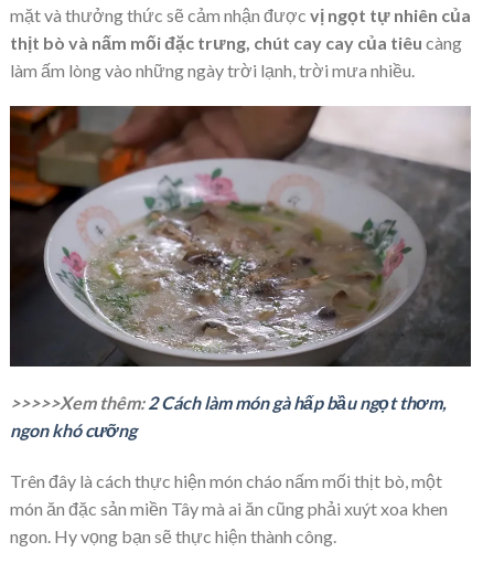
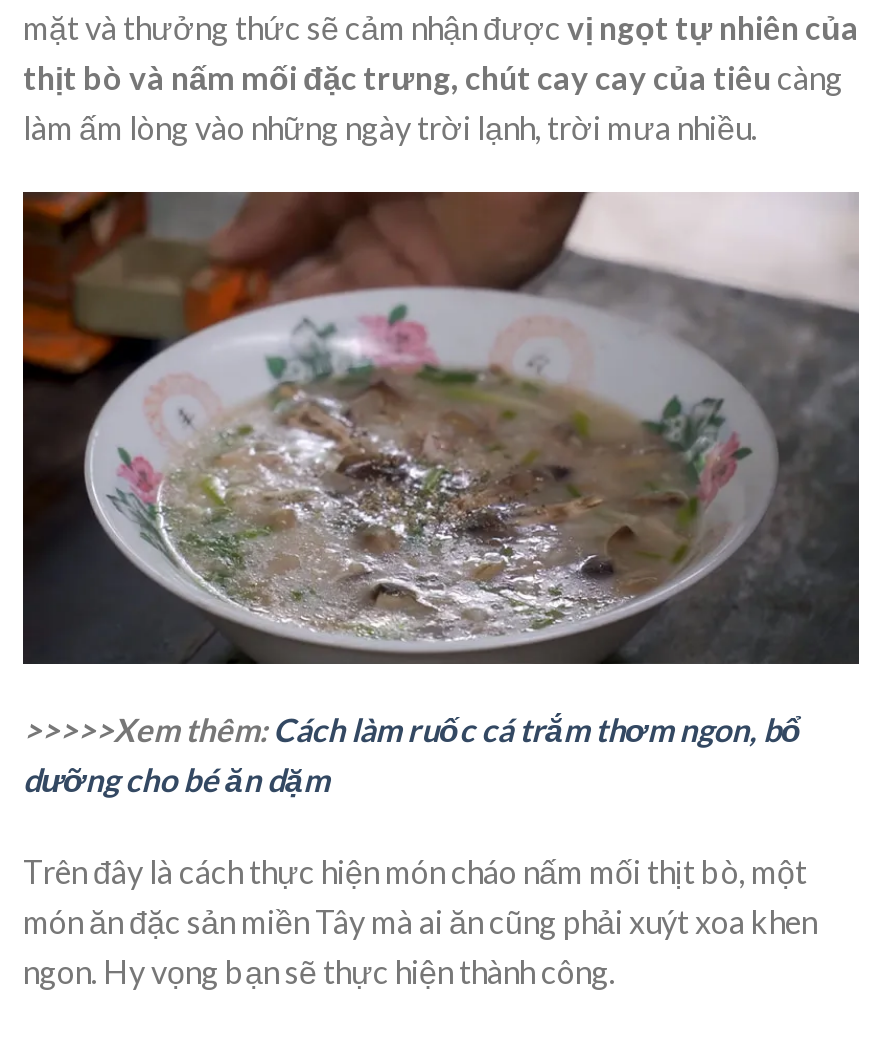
- >>>>>Xem thêm: 2 Cách làm món gà hấp bầu ngọt thơm,
- ngon khó cưỡng
+ >>>>>Xem thêm: Cách làm ruốc cá trắm thơm ngon, bổ
+ dưỡng cho bé ăn dặm
